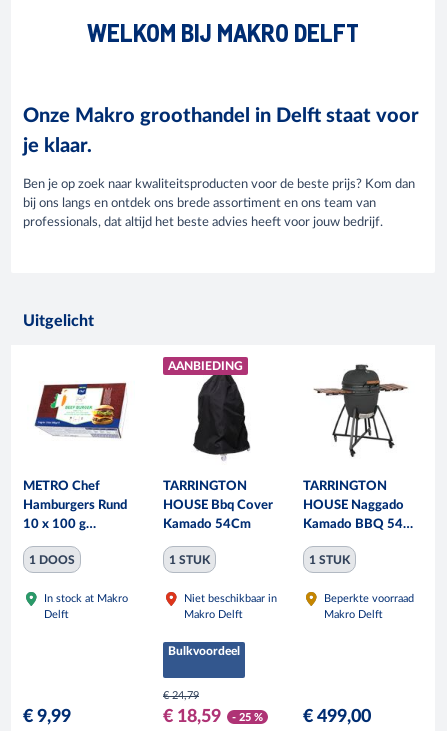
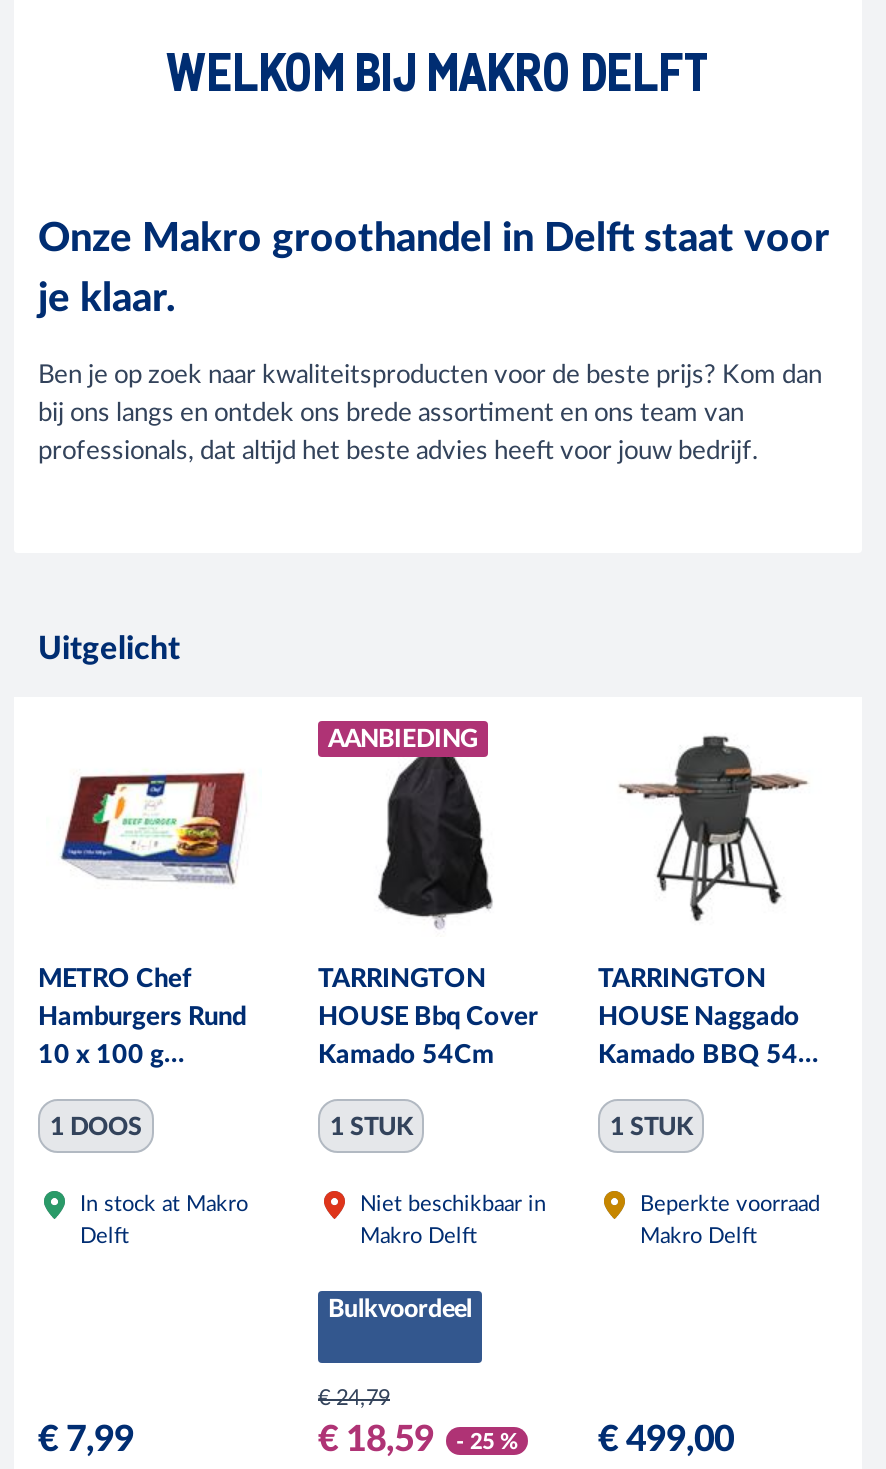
- € 9,99
+ € 7,99
